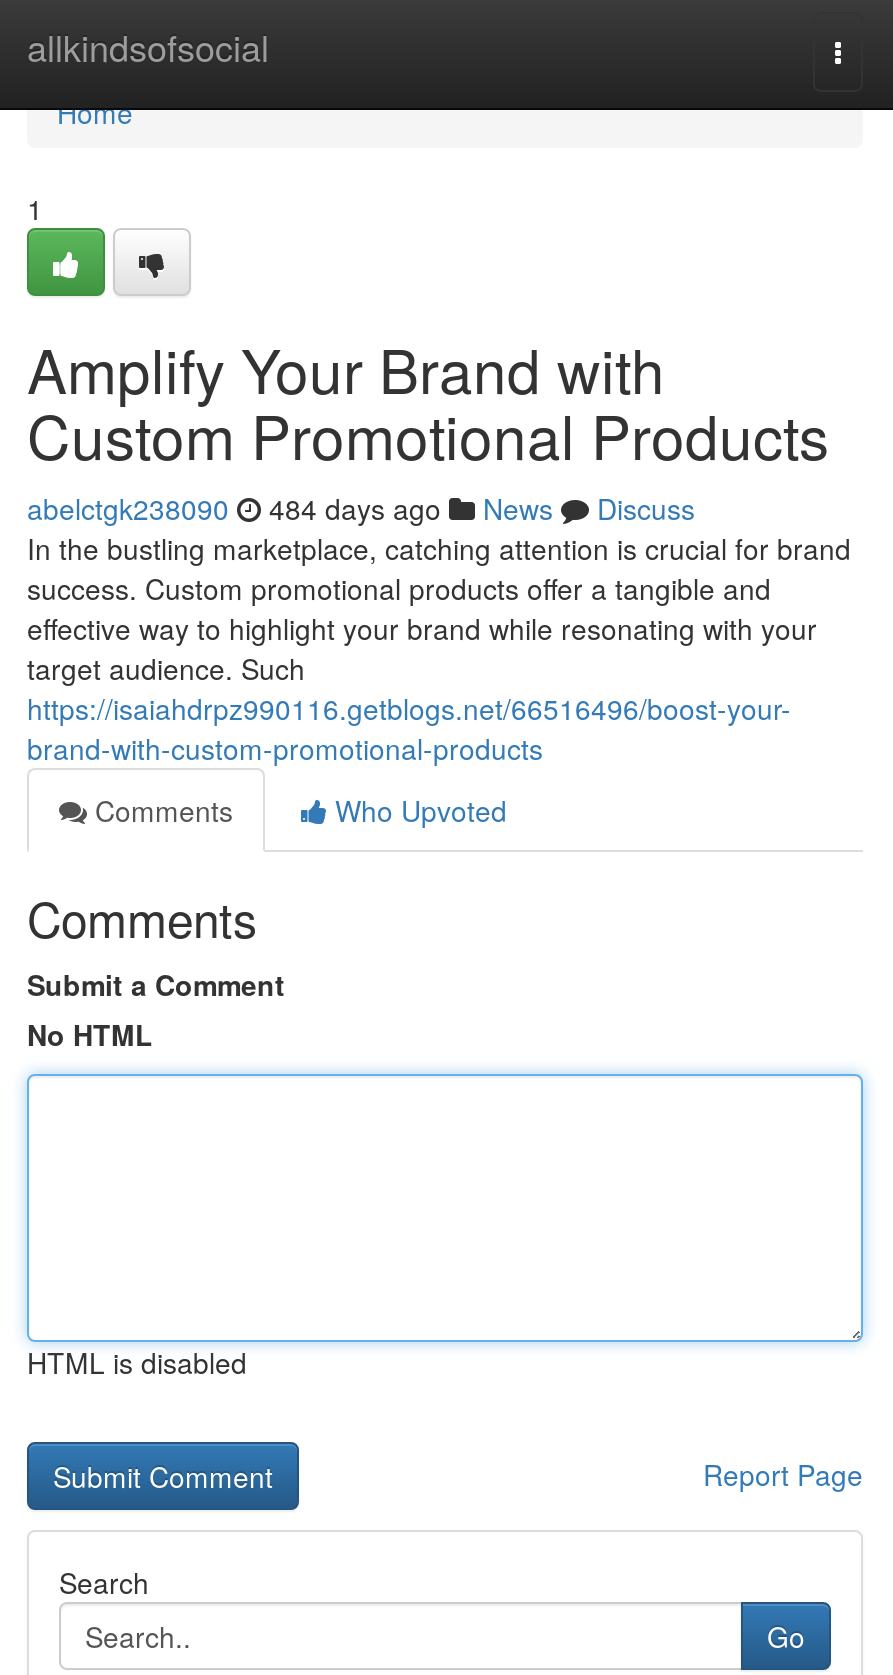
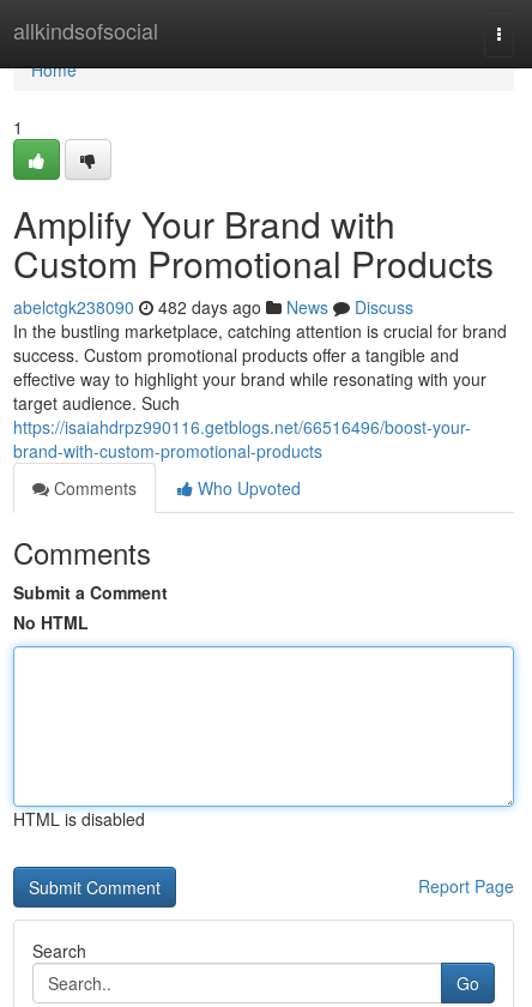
- abelctgk238090 484 days ago News Discuss
+ abelctgk238090 482 days ago News Discuss
